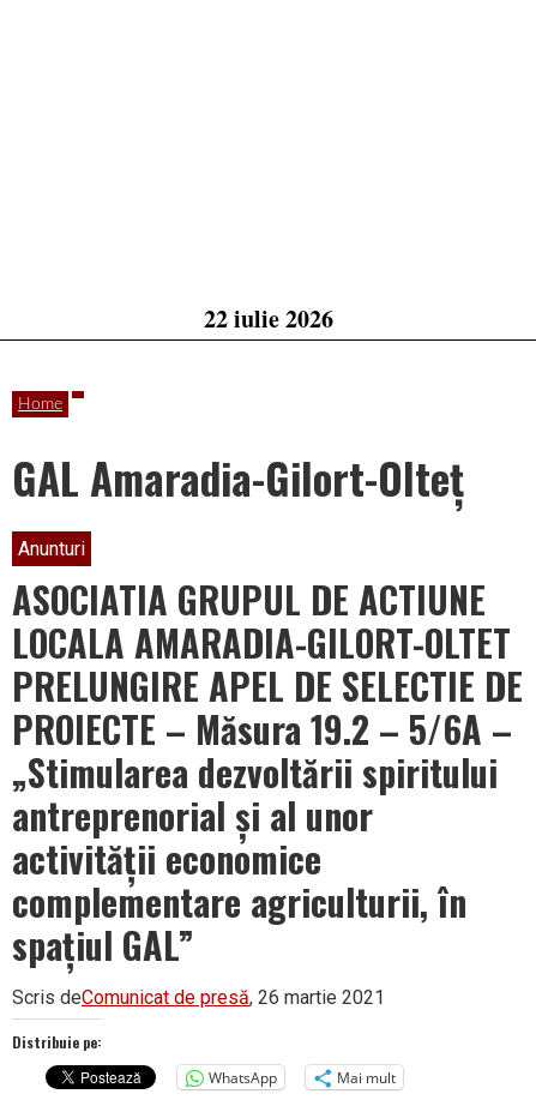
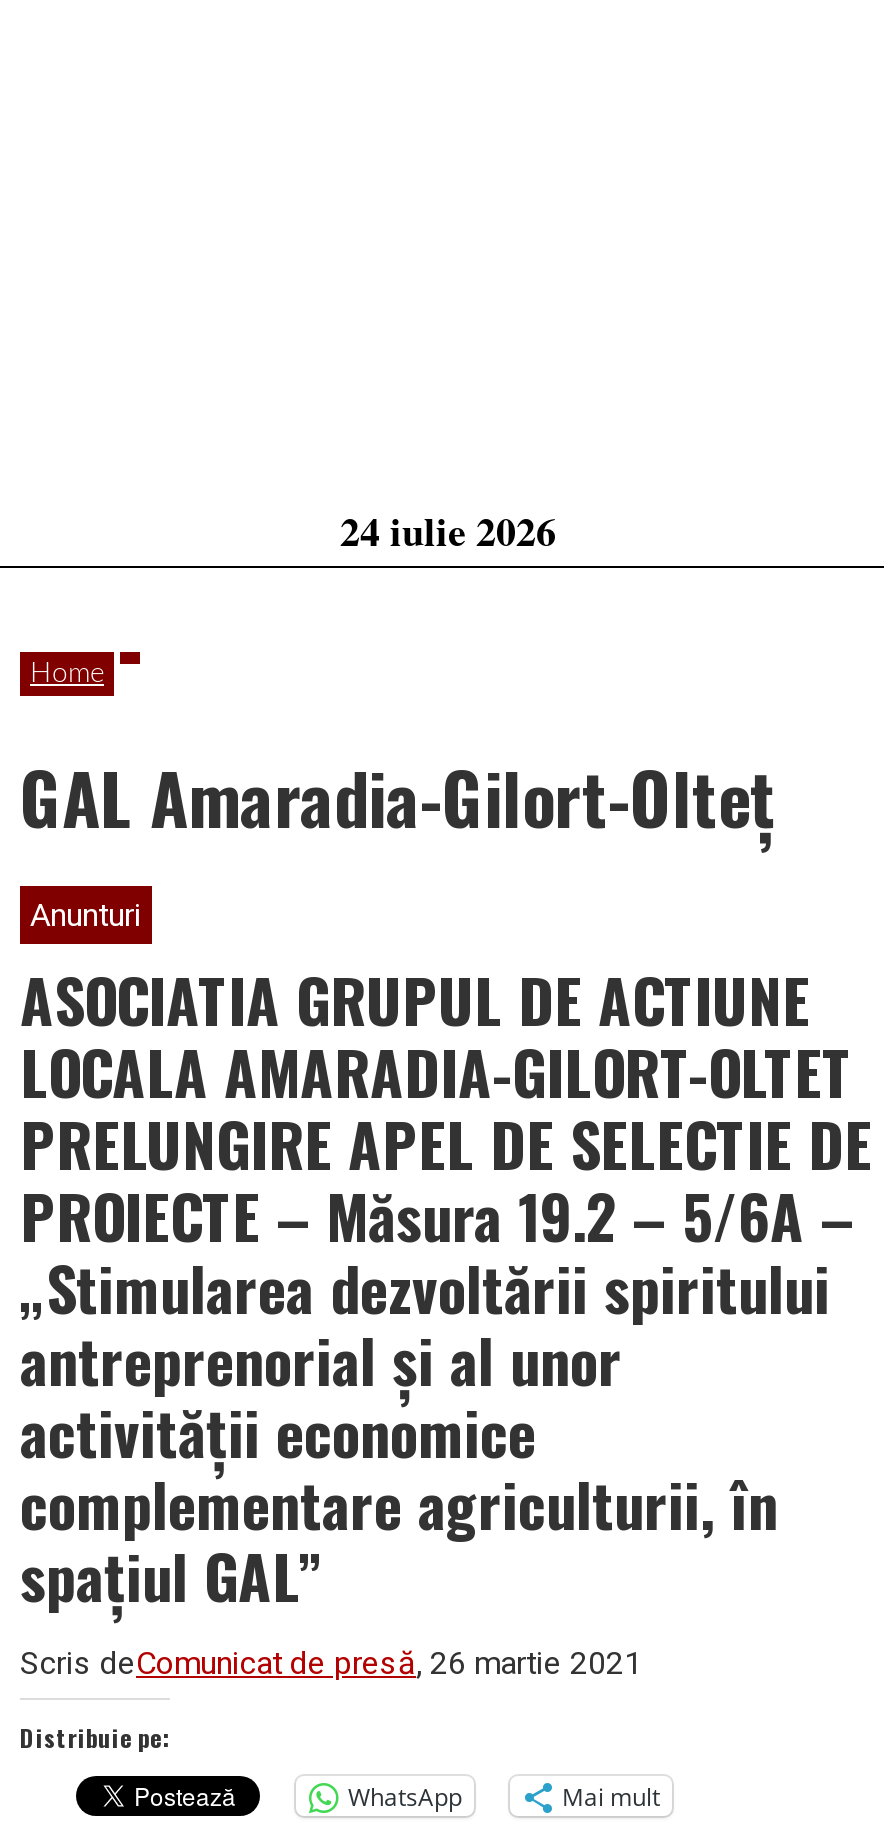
- 22 iulie 2026
+ 24 iulie 2026
